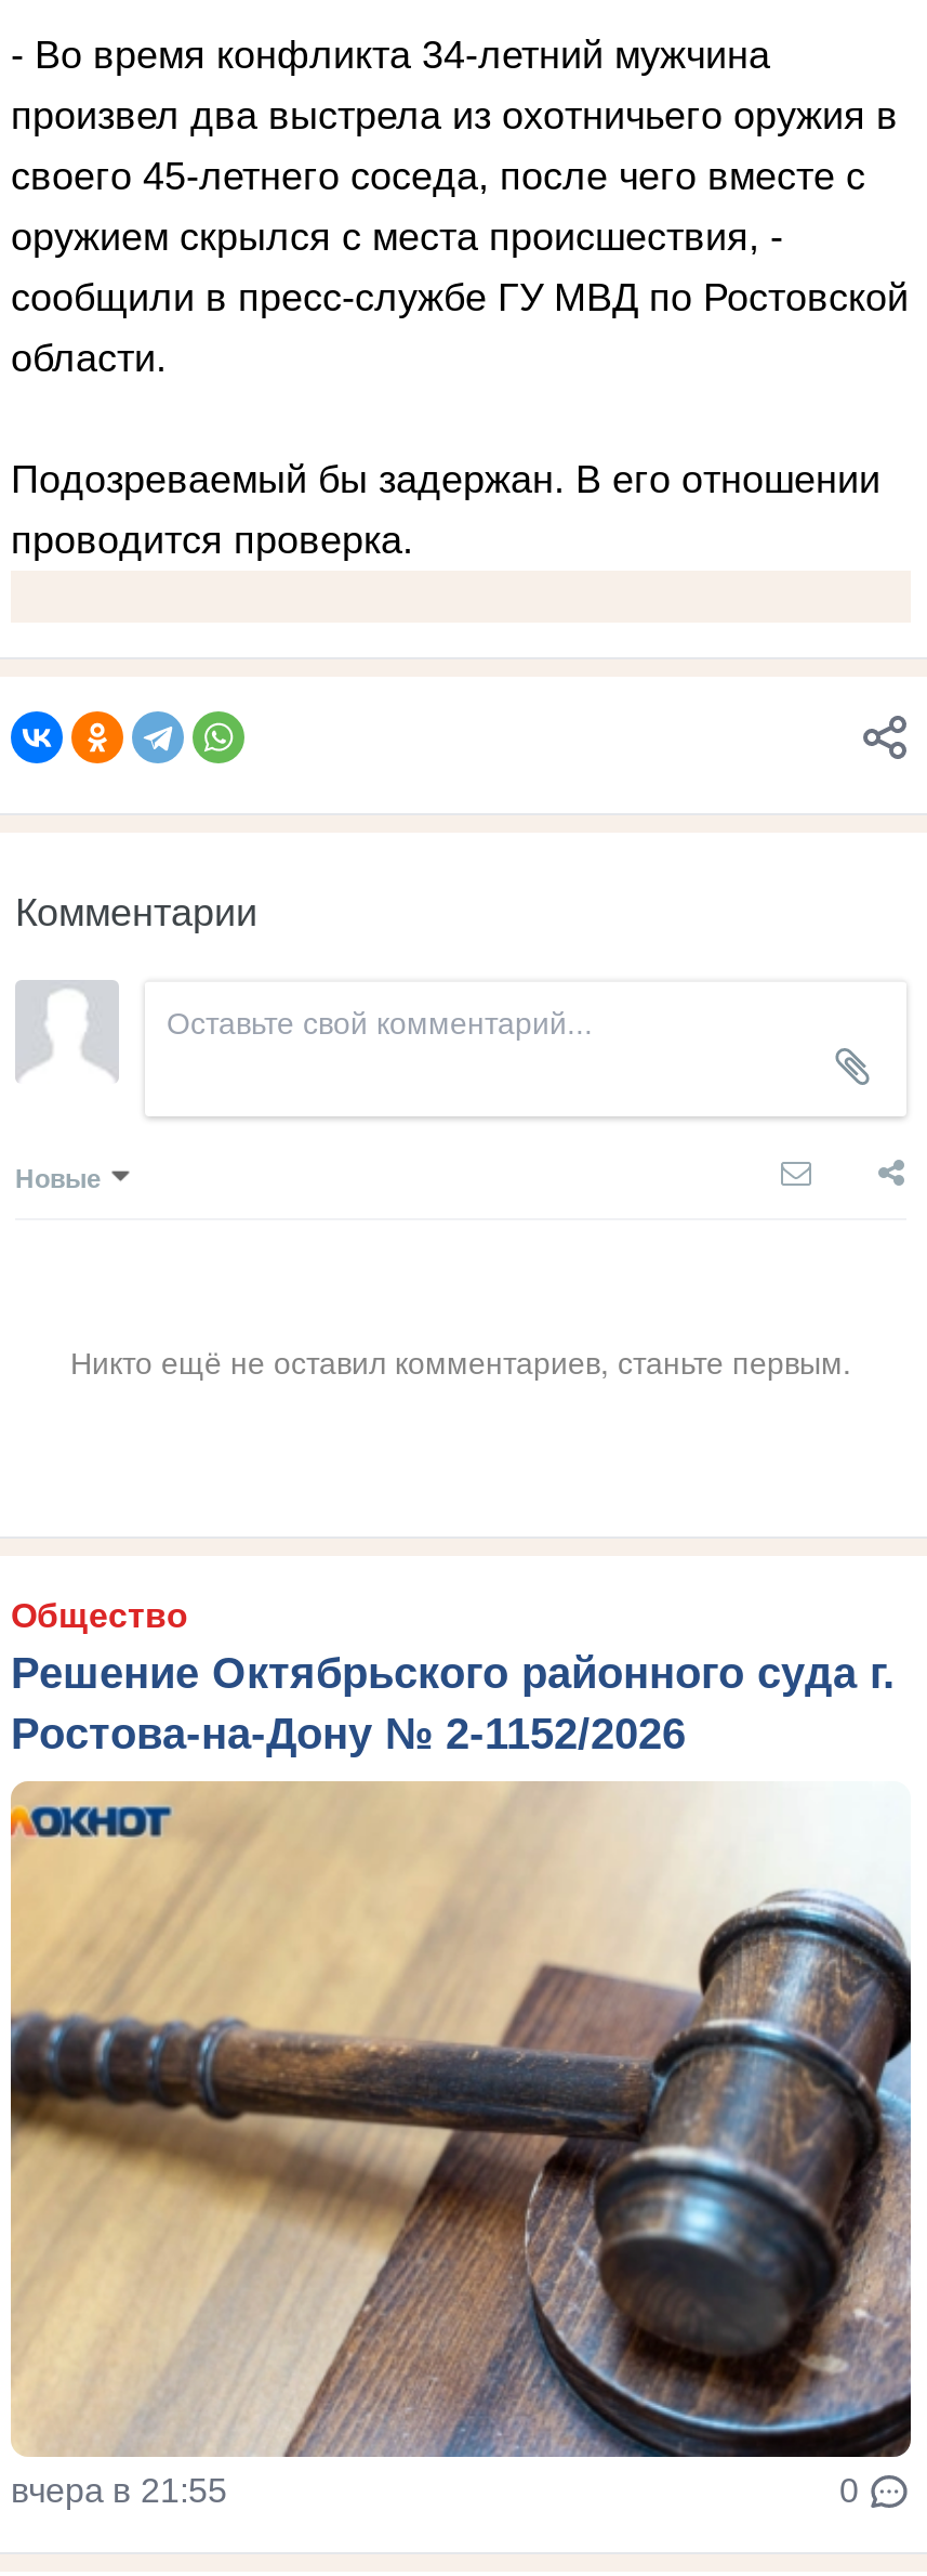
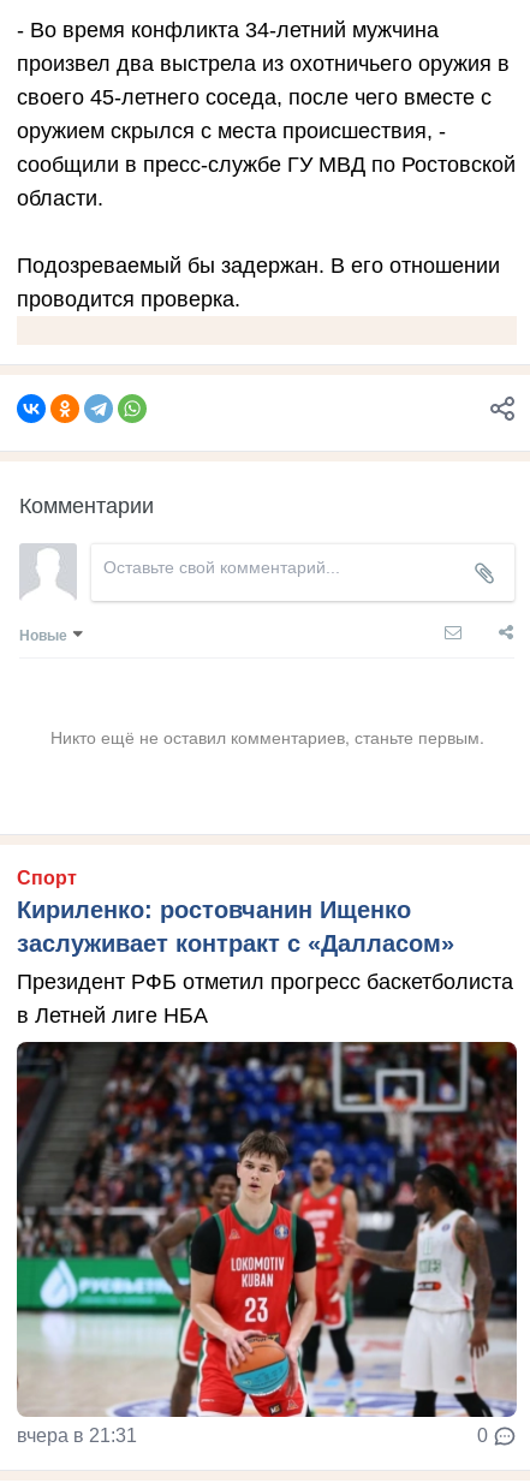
- Общество
- Решение Октябрьского районного суда г.
- Ростова-на-Дону № 2-1152/2026
+ Спорт
+ Кириленко: ростовчанин Ищенко
+ заслуживает контракт с «Далласом»
+ Президент РФБ отметил прогресс баскетболиста
+ в Летней лиге НБА

- [image]
- вчера в 21:55
+ [image]
+ вчера в 21:31
